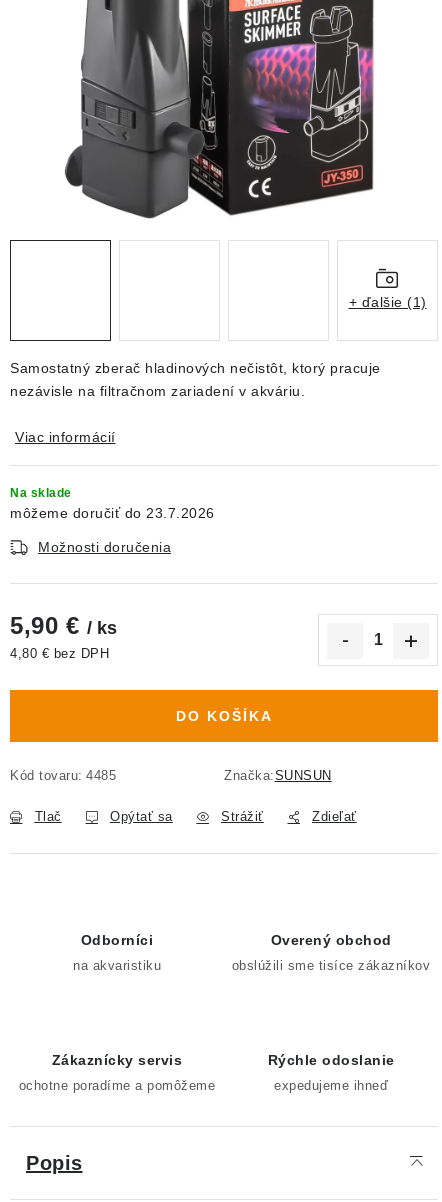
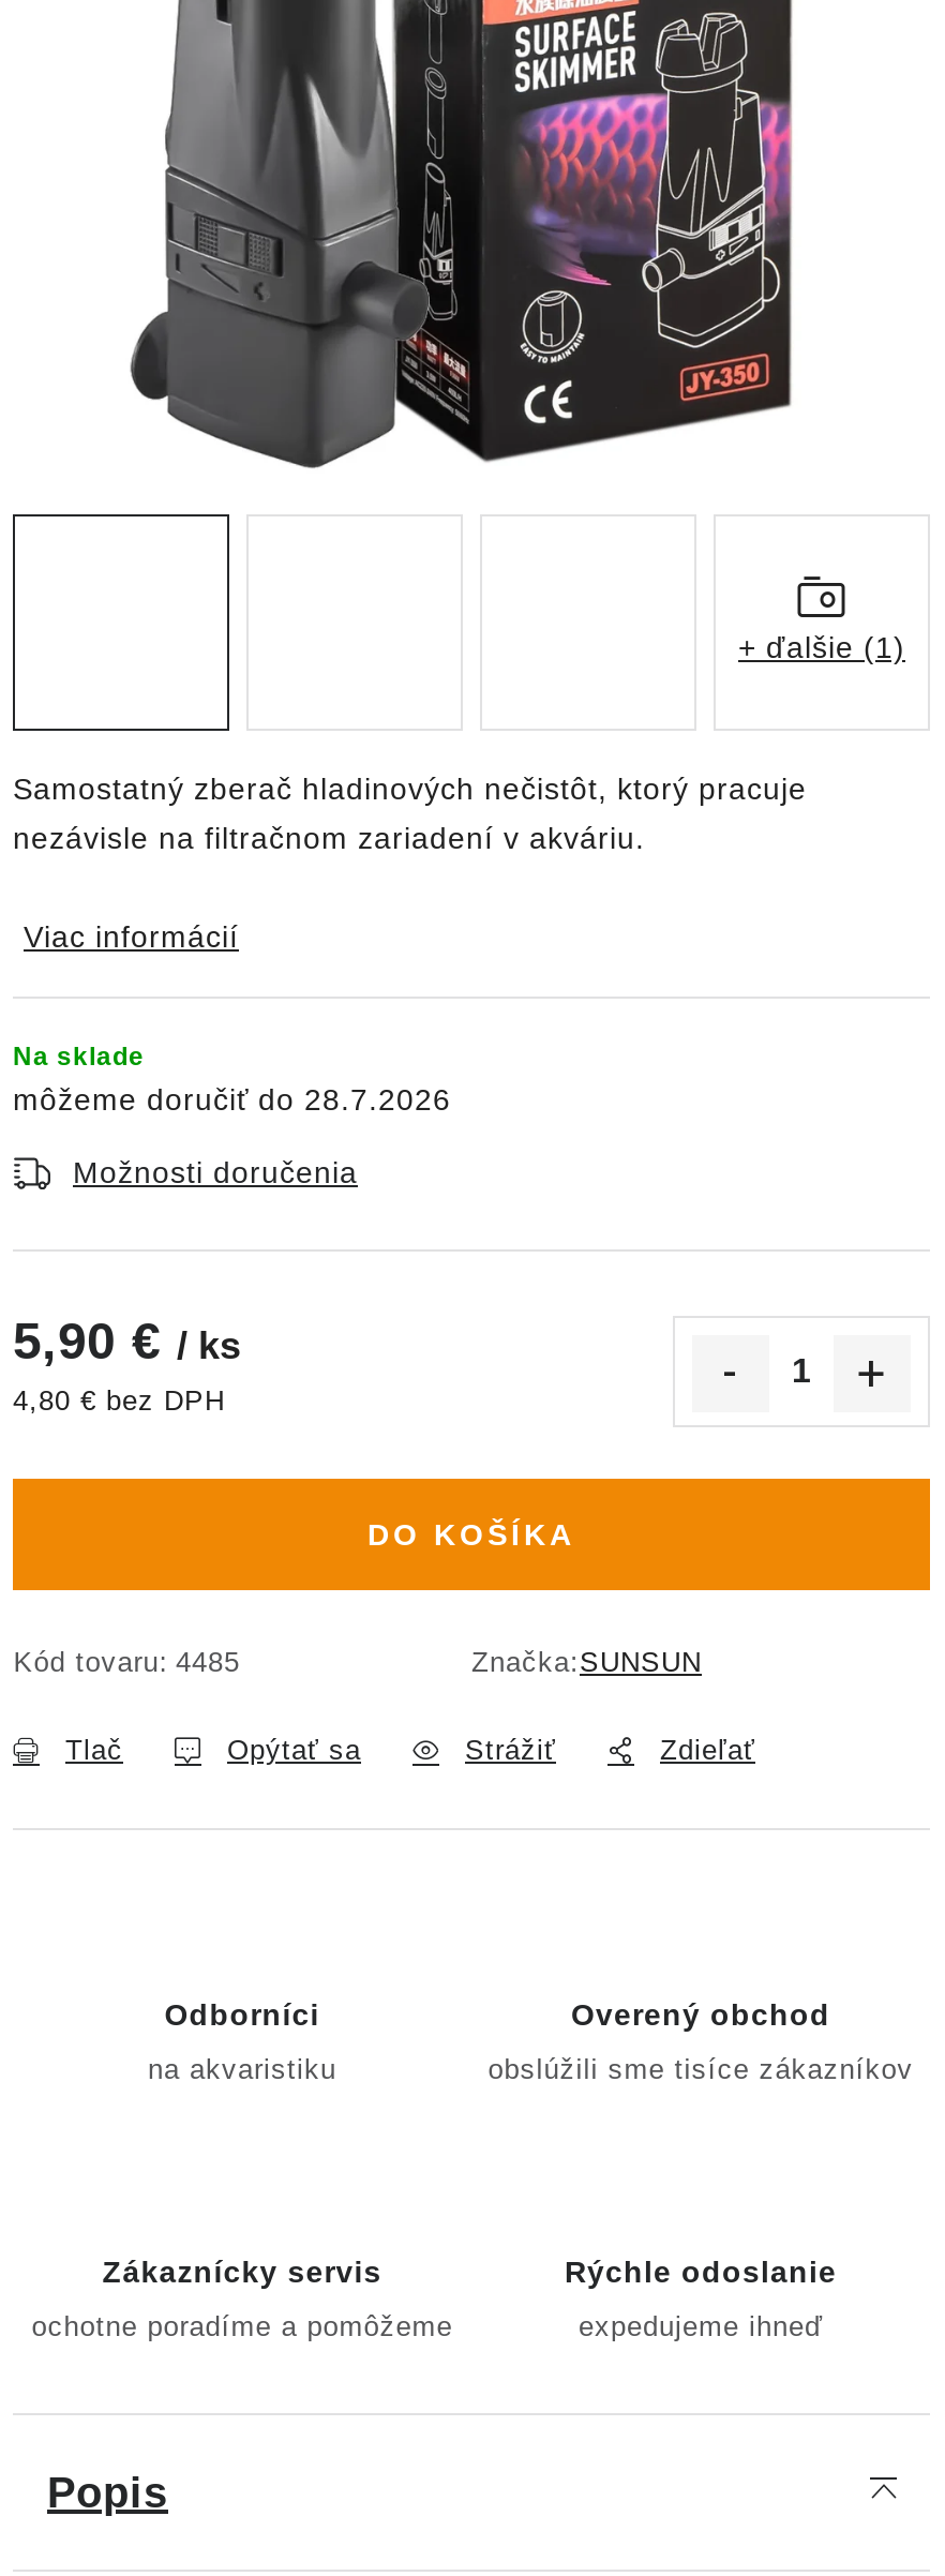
- 23.7.2026
+ 28.7.2026
